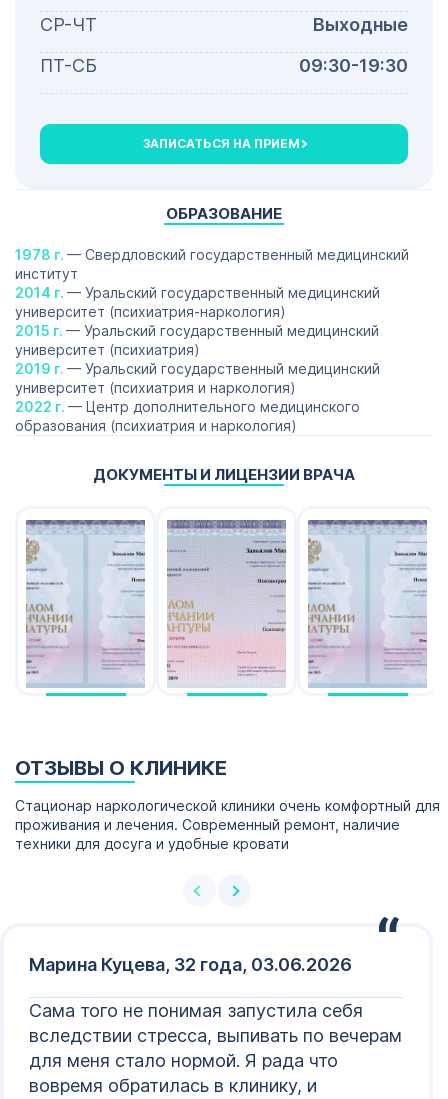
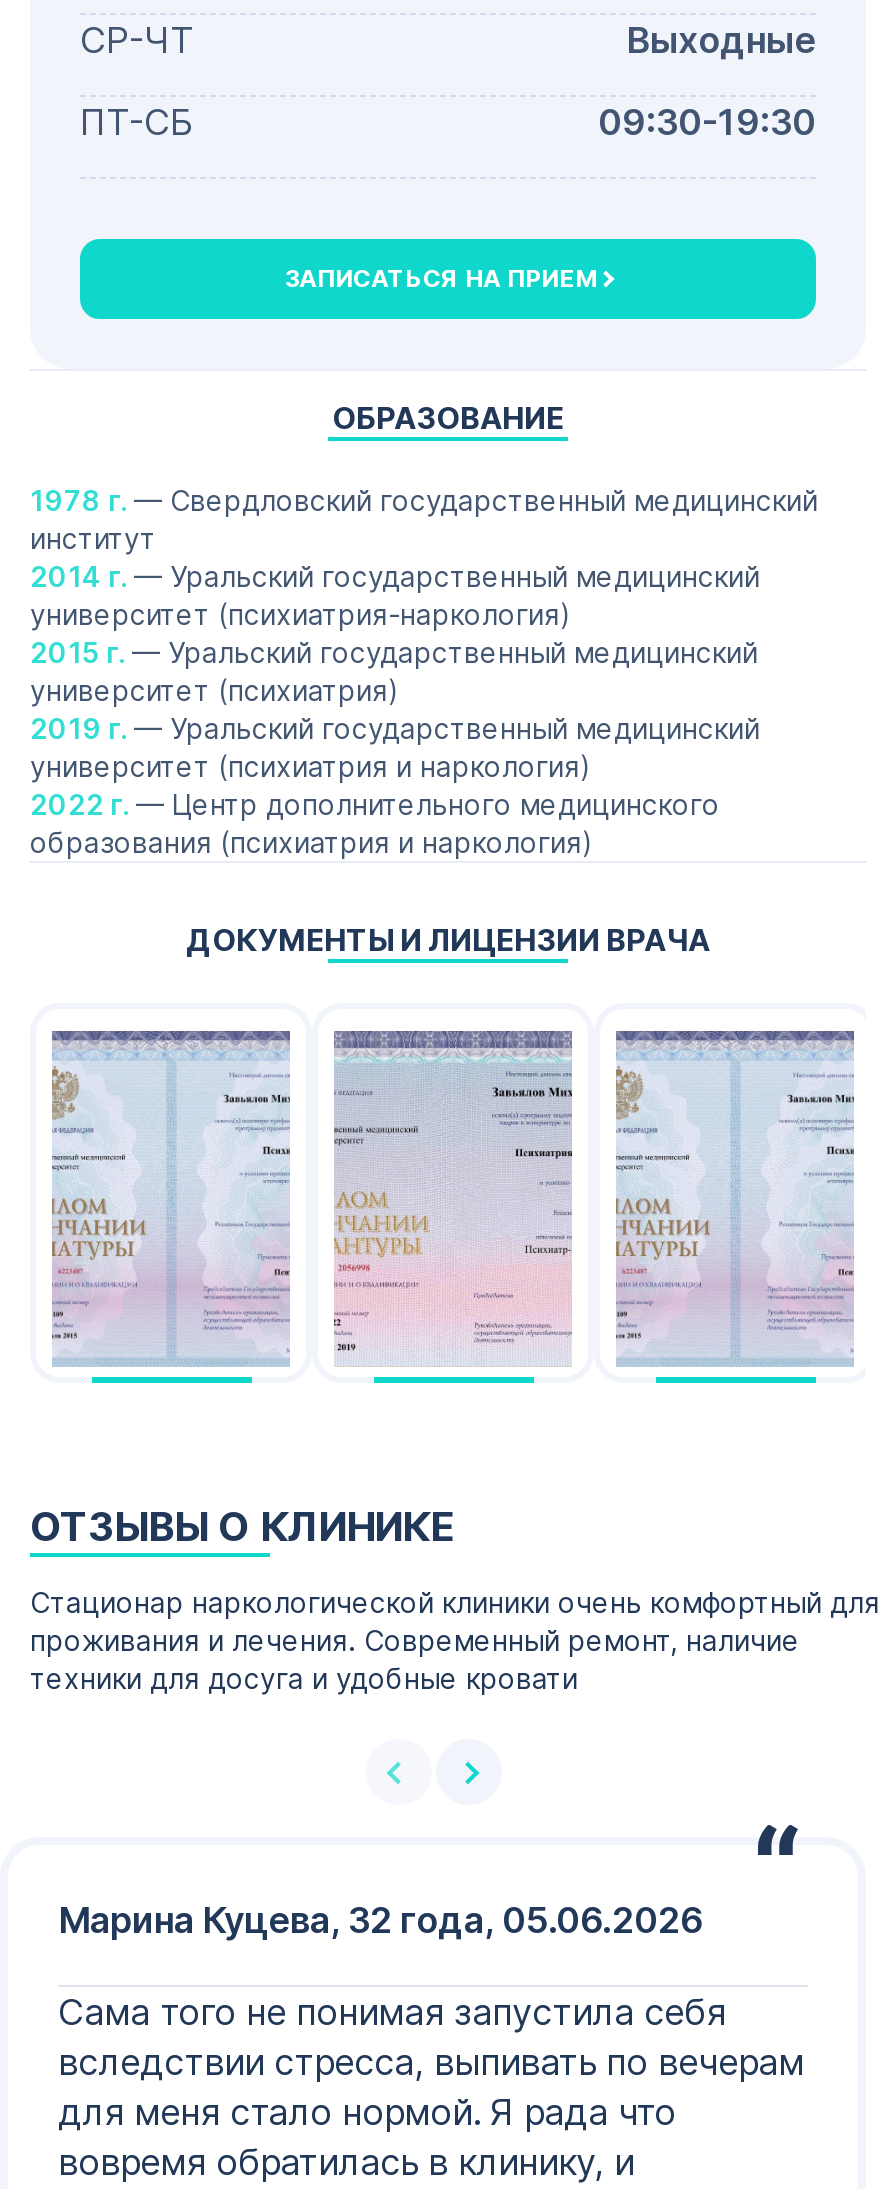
- Марина Куцева, 32 года, 03.06.2026
+ Марина Куцева, 32 года, 05.06.2026
